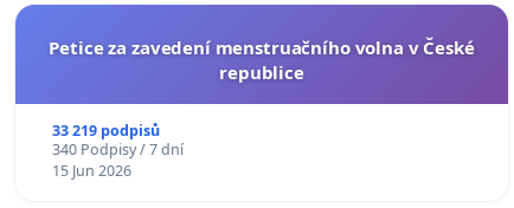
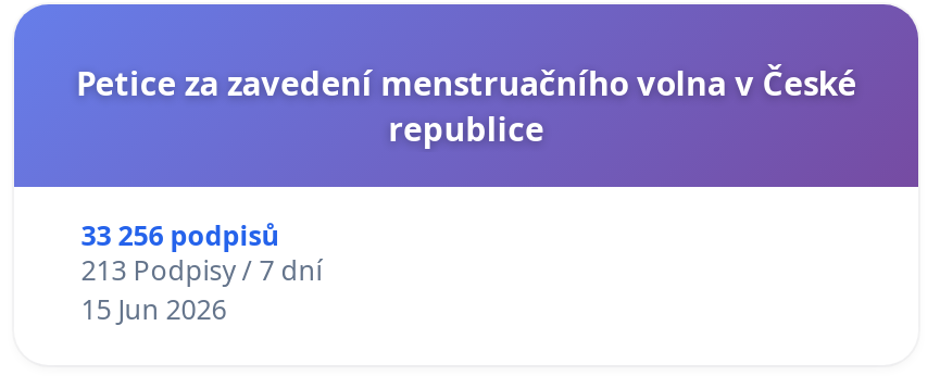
- 33 219 podpisů
+ 33 256 podpisů

- 340 Podpisy / 7 dní
+ 213 Podpisy / 7 dní
